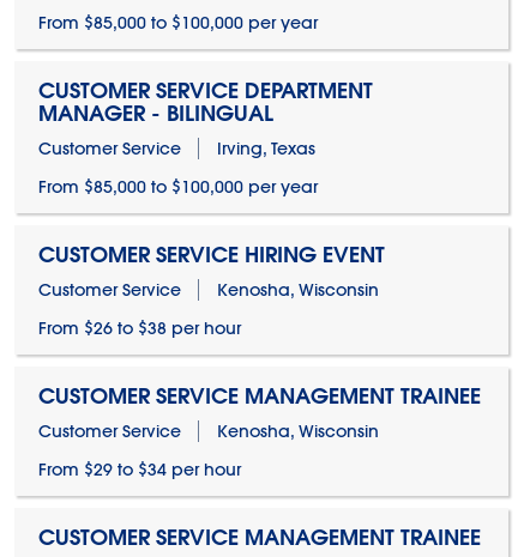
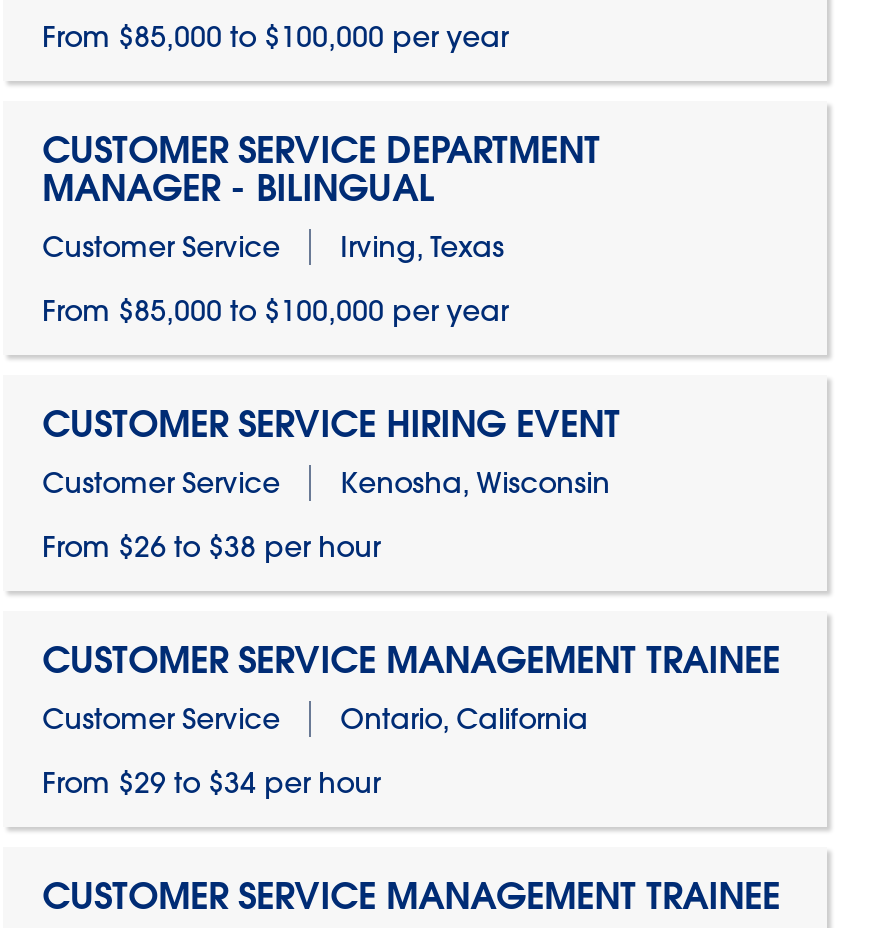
- Kenosha, Wisconsin
+ Ontario, California
